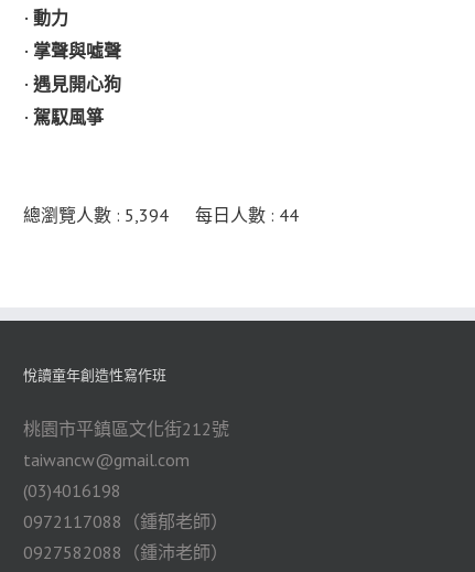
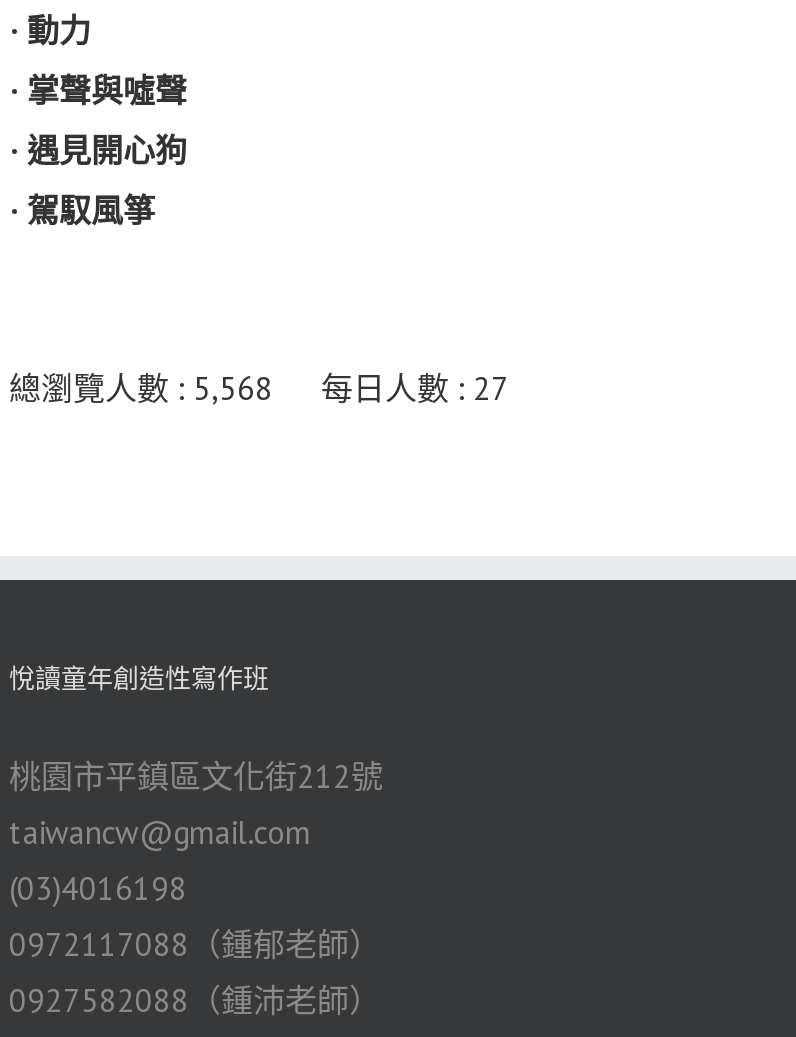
- 總瀏覽人數 : 5,394 每日人數 : 44
+ 總瀏覽人數 : 5,568 每日人數 : 27
